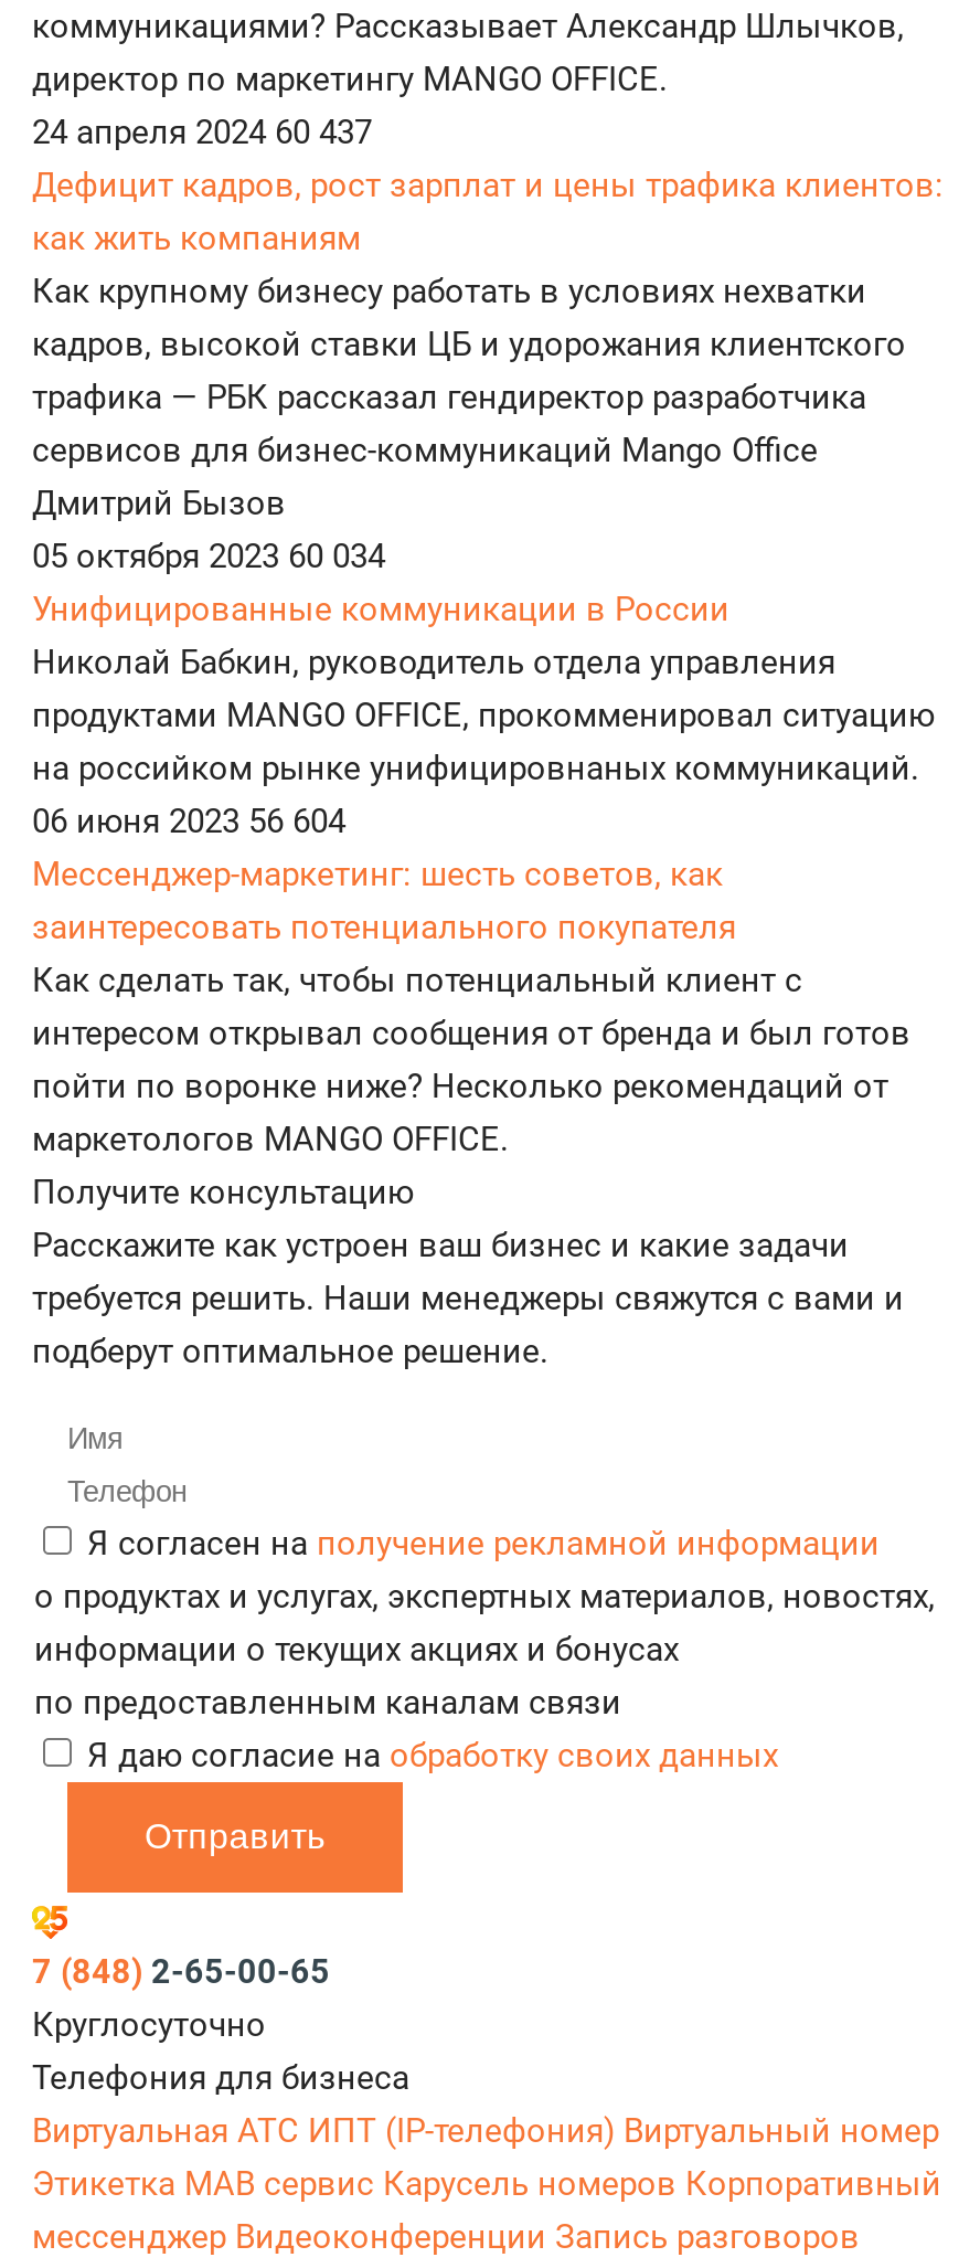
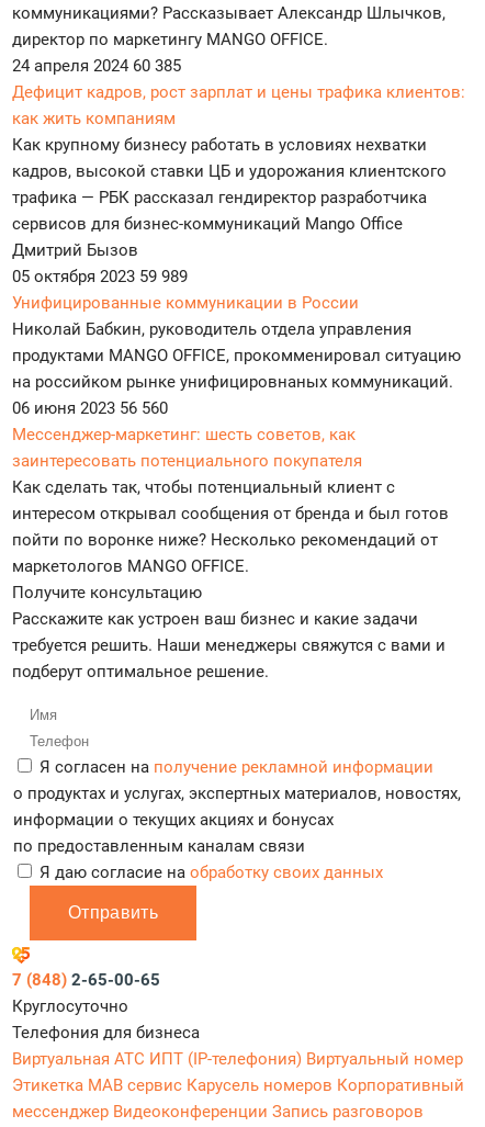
- 24 апреля 2024 60 437
+ 24 апреля 2024 60 385

- 05 октября 2023 60 034
+ 05 октября 2023 59 989

- 06 июня 2023 56 604
+ 06 июня 2023 56 560
